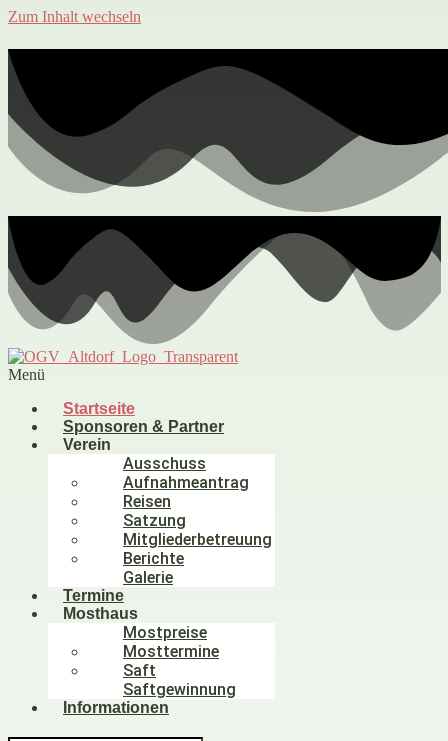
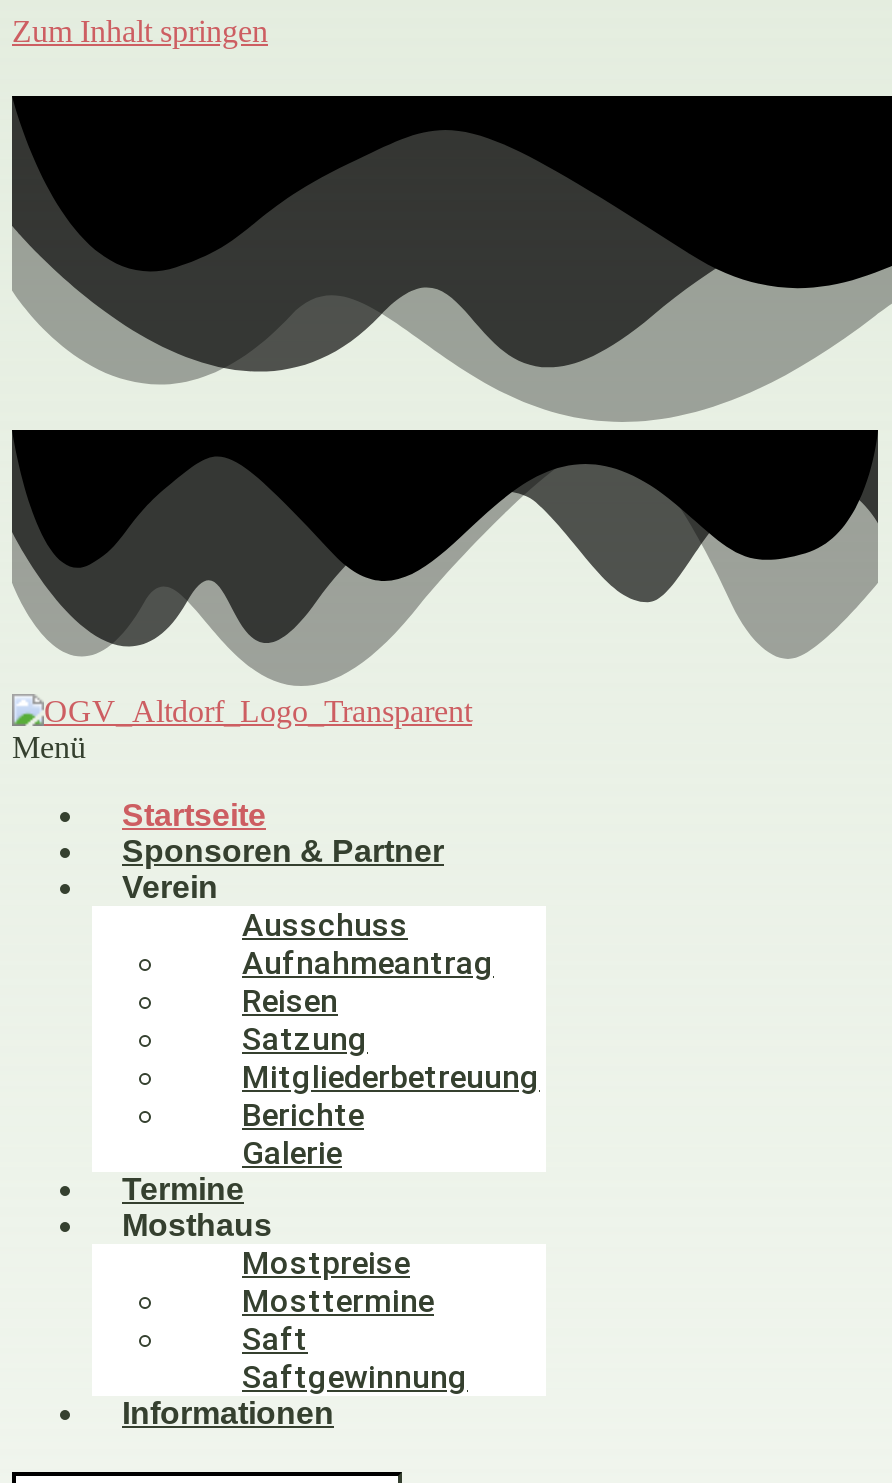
- Zum Inhalt wechseln
+ Zum Inhalt springen
